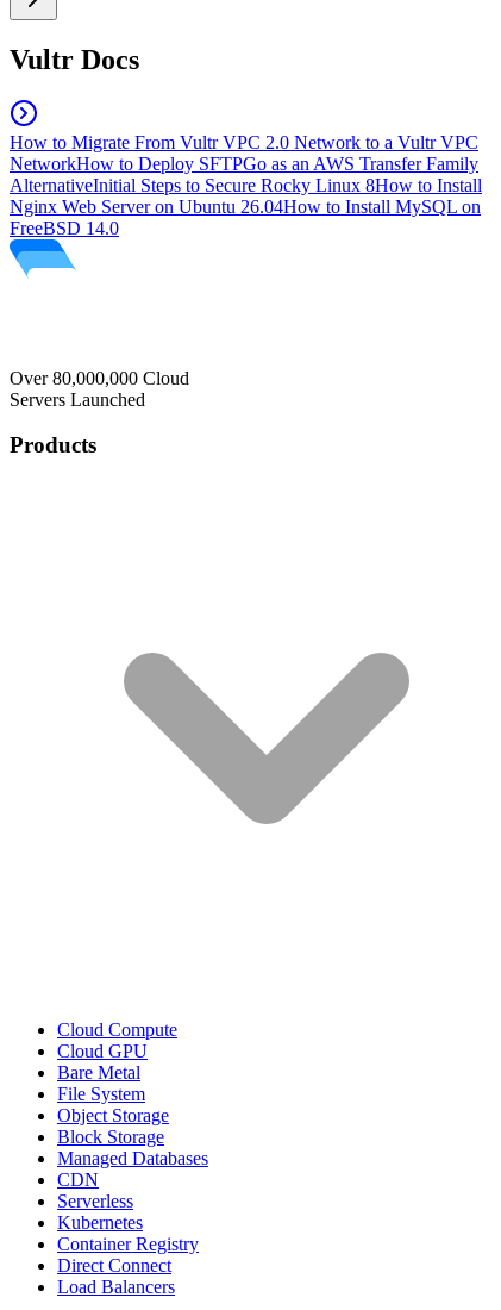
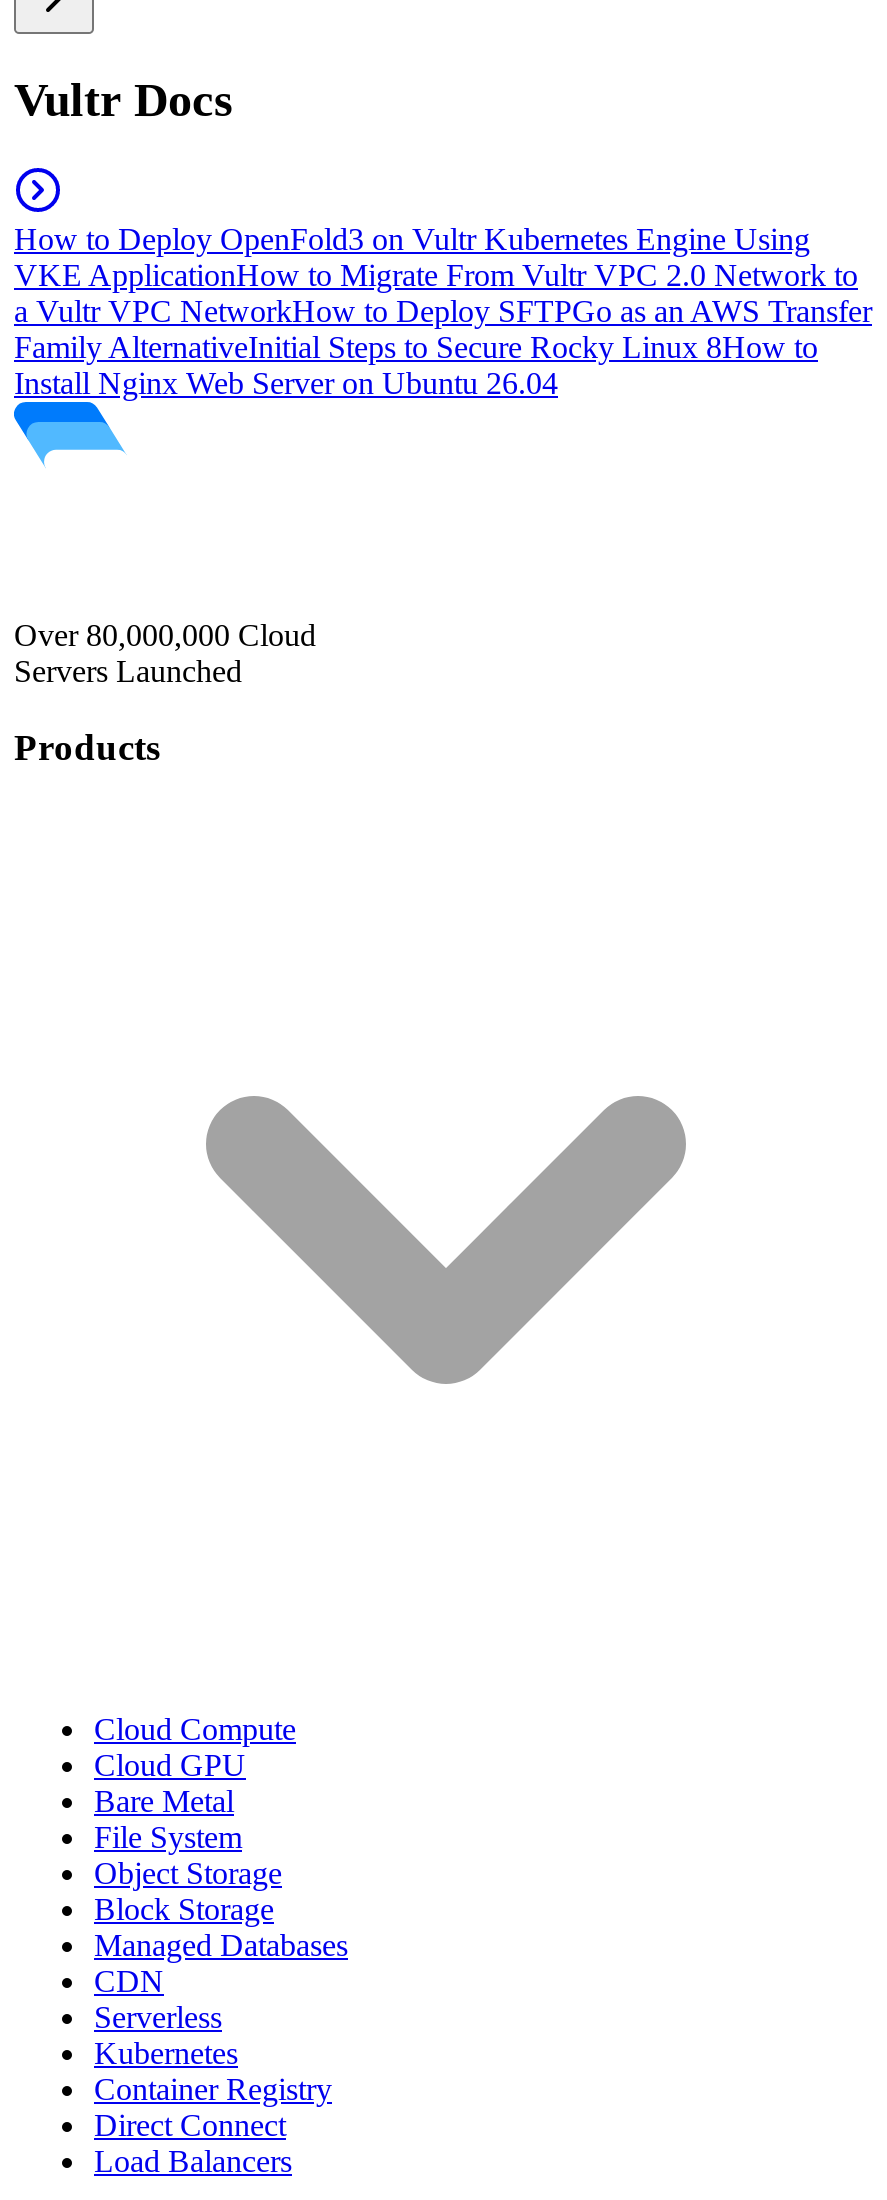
- How to Migrate From Vultr VPC 2.0 Network to a Vultr VPC
- NetworkHow to Deploy SFTPGo as an AWS Transfer Family
- AlternativeInitial Steps to Secure Rocky Linux 8How to Install
- Nginx Web Server on Ubuntu 26.04How to Install MySQL on
- FreeBSD 14.0
+ How to Deploy OpenFold3 on Vultr Kubernetes Engine Using
+ VKE ApplicationHow to Migrate From Vultr VPC 2.0 Network to
+ a Vultr VPC NetworkHow to Deploy SFTPGo as an AWS Transfer
+ Family AlternativeInitial Steps to Secure Rocky Linux 8How to
+ Install Nginx Web Server on Ubuntu 26.04
